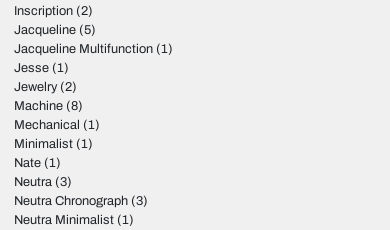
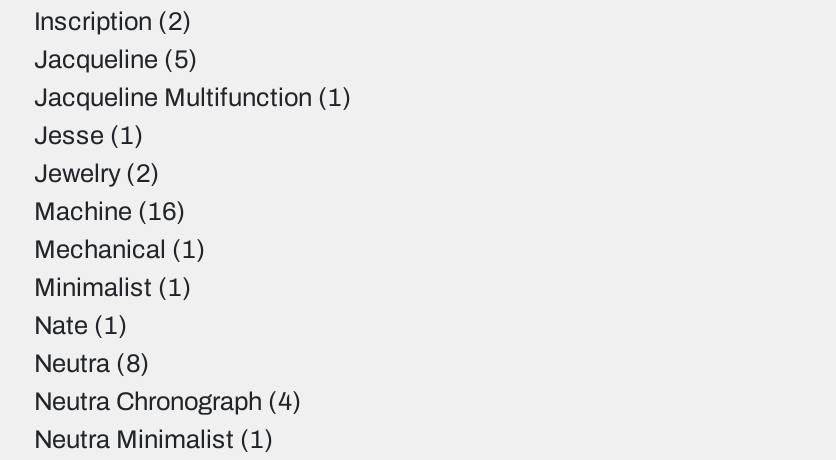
- Machine (8)
+ Machine (16)

- Neutra (3)
+ Neutra (8)

- Neutra Chronograph (3)
+ Neutra Chronograph (4)
